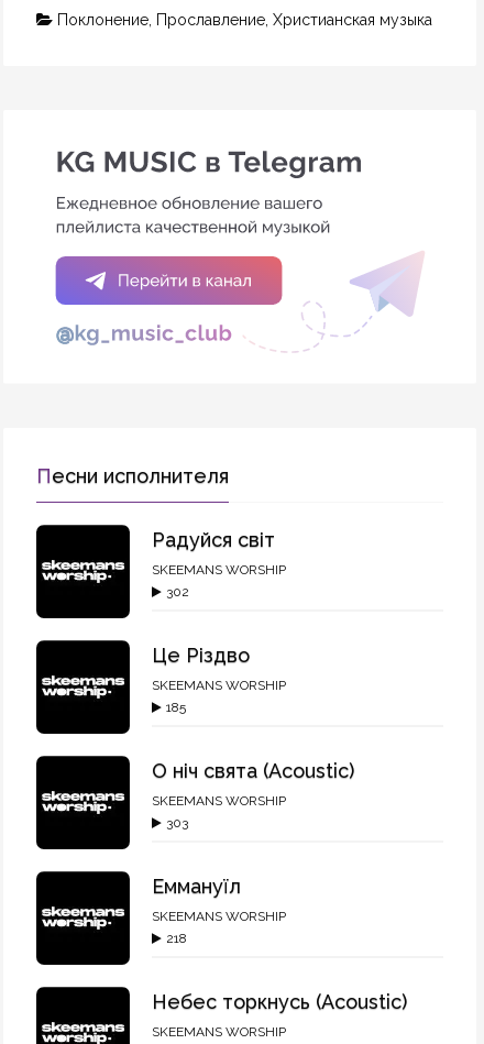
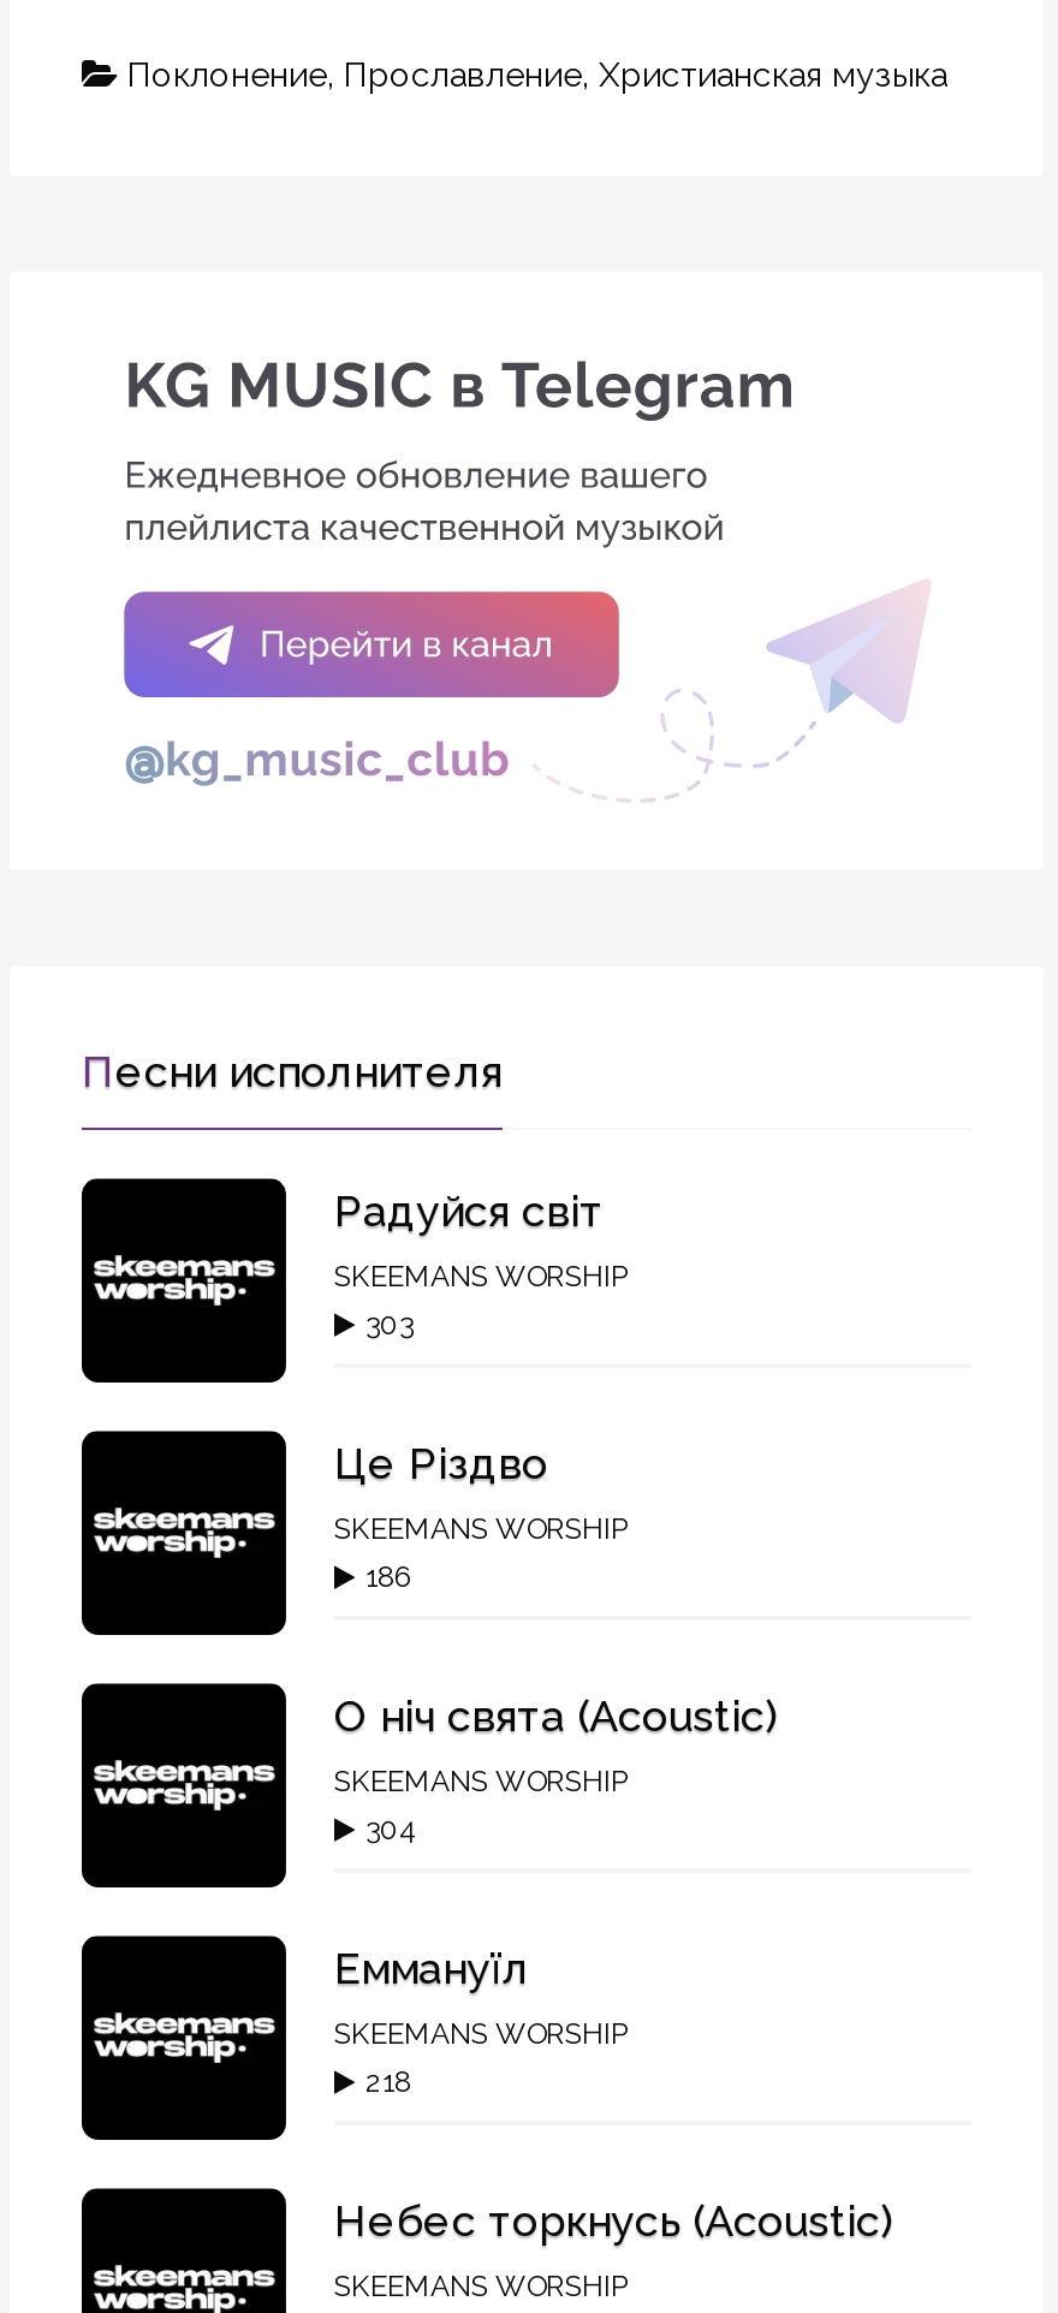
- 302
+ 303

- 185
+ 186

- 303
+ 304
